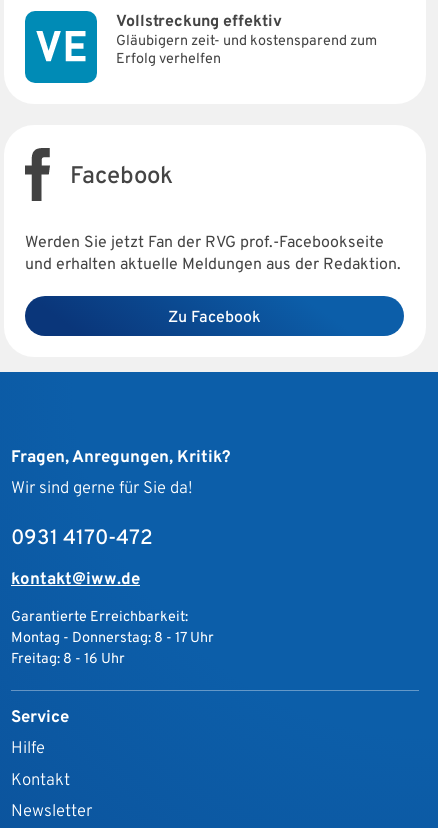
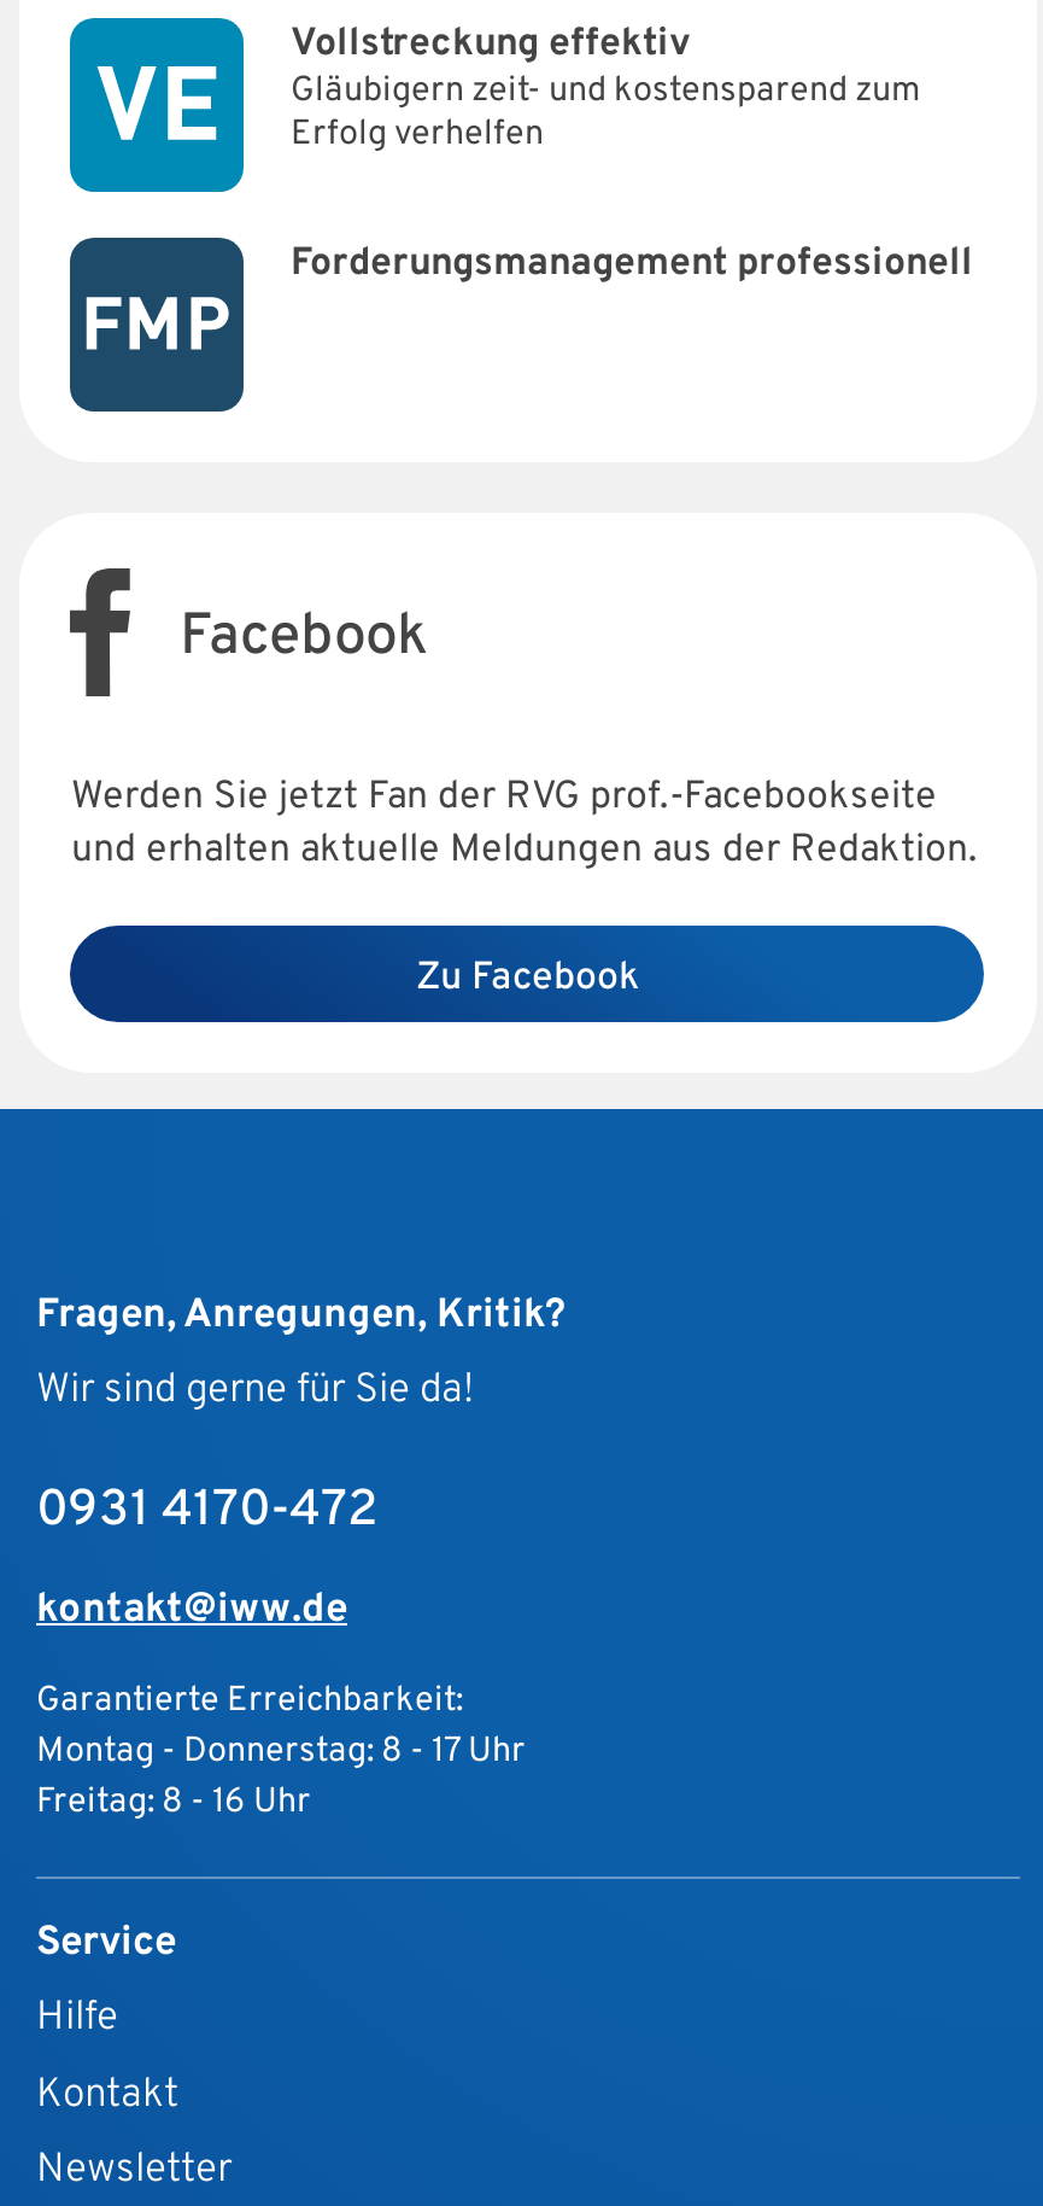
+ [image]
+ Forderungsmanagement professionell
